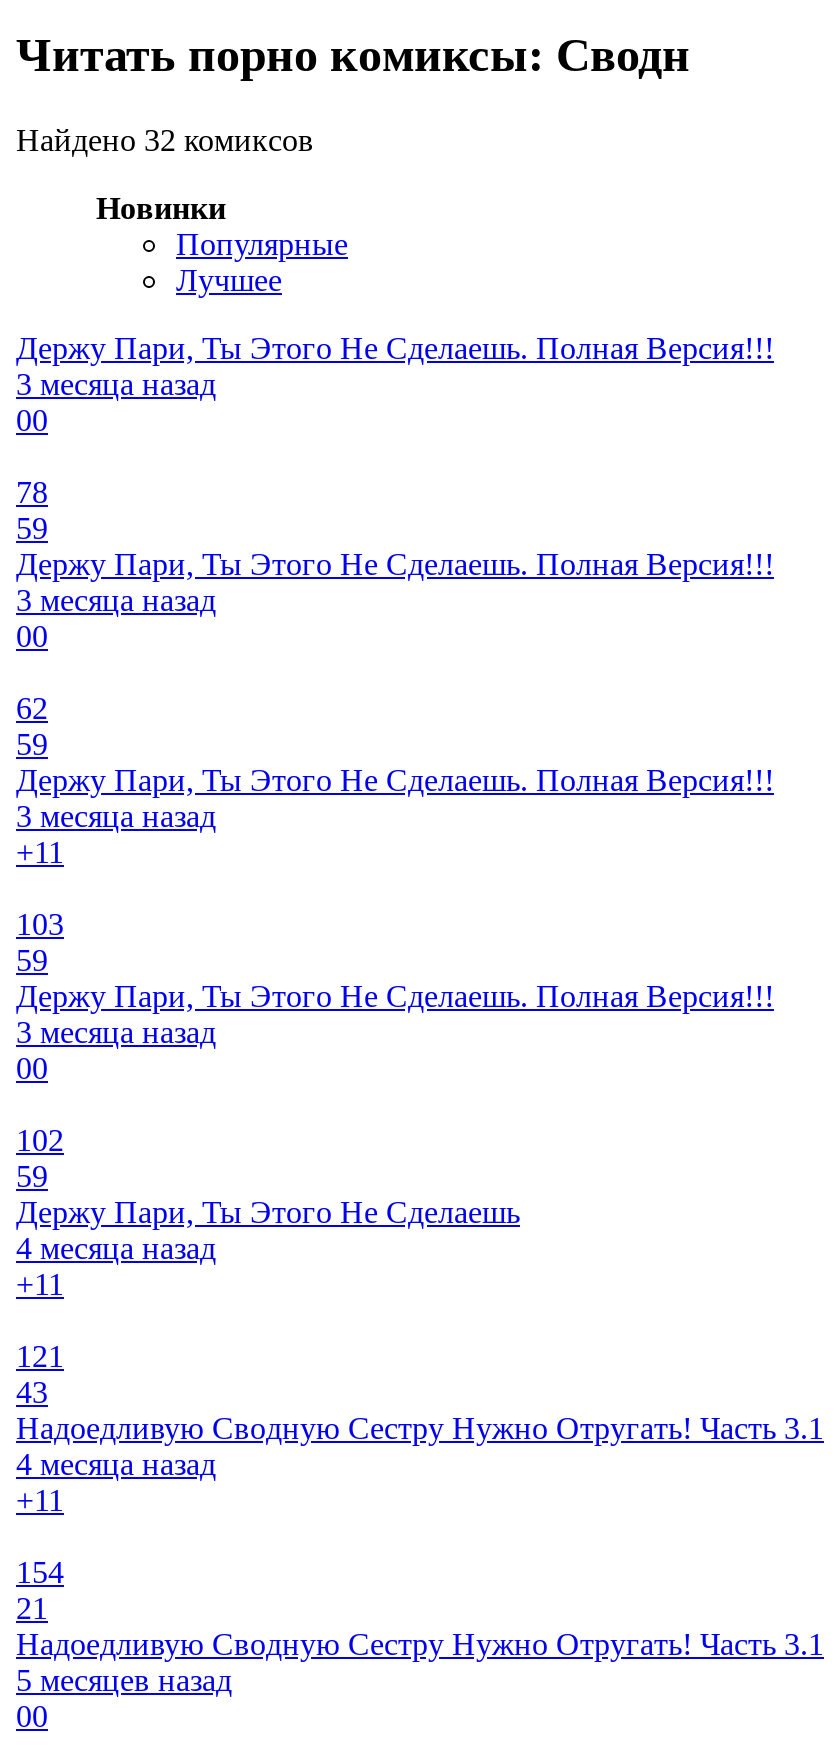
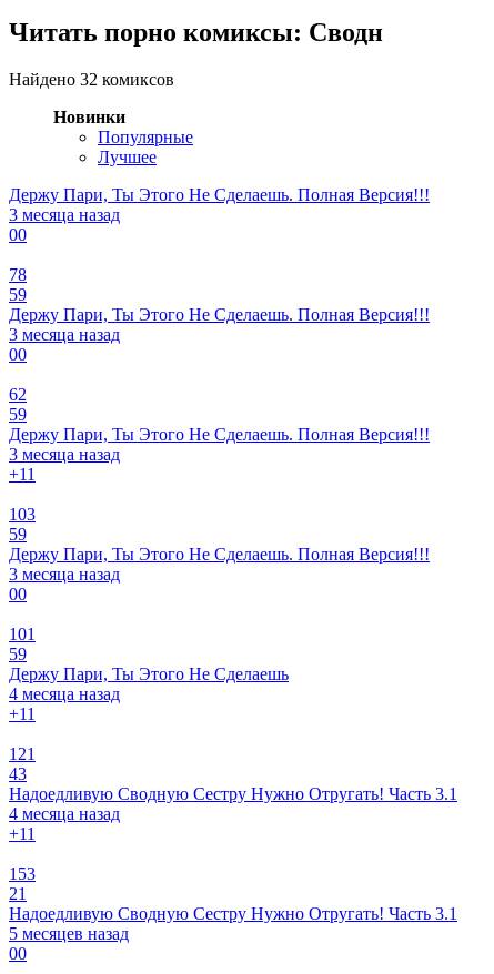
- 102
+ 101

- 154
+ 153
